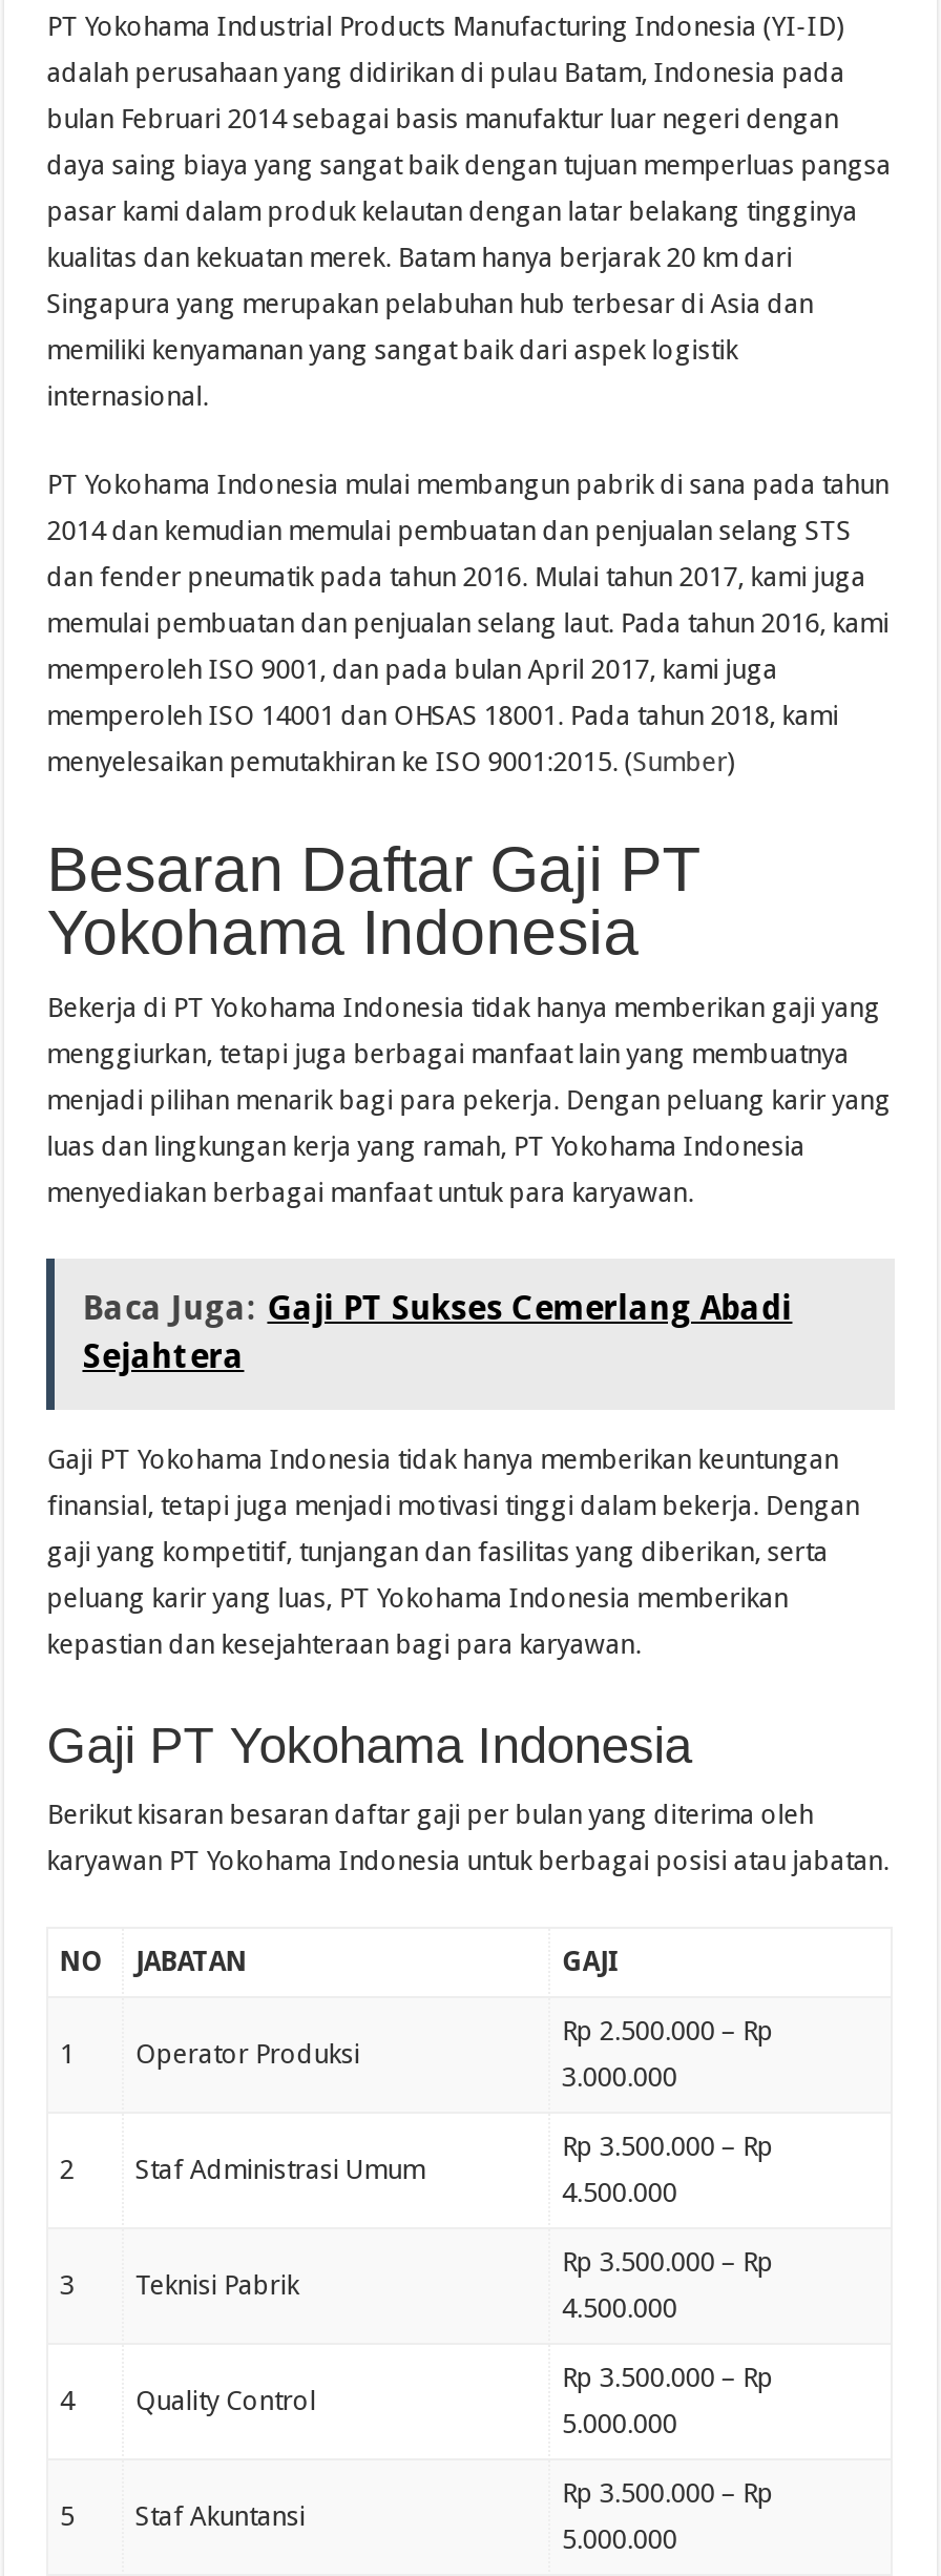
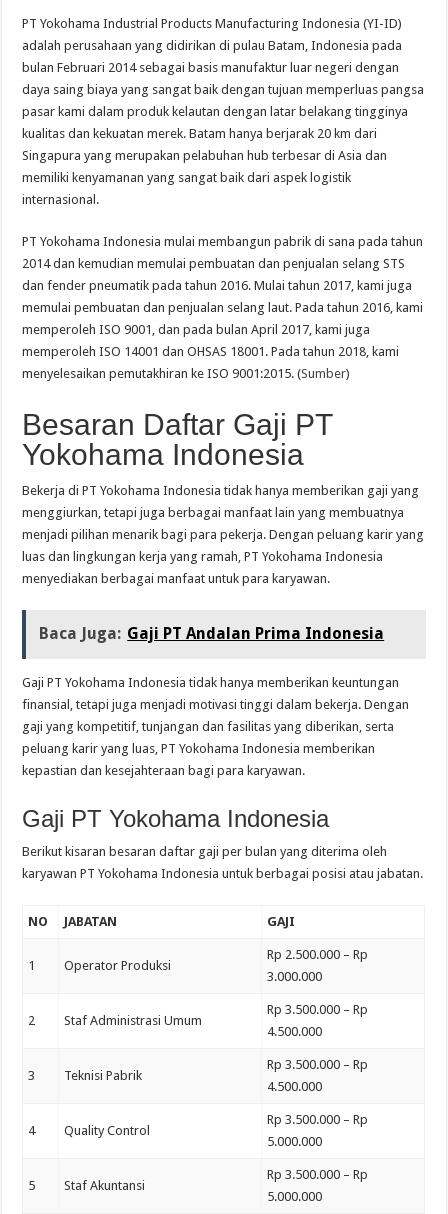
- Baca Juga: Gaji PT Sukses Cemerlang Abadi
- Sejahtera
+ Baca Juga: Gaji PT Andalan Prima Indonesia
